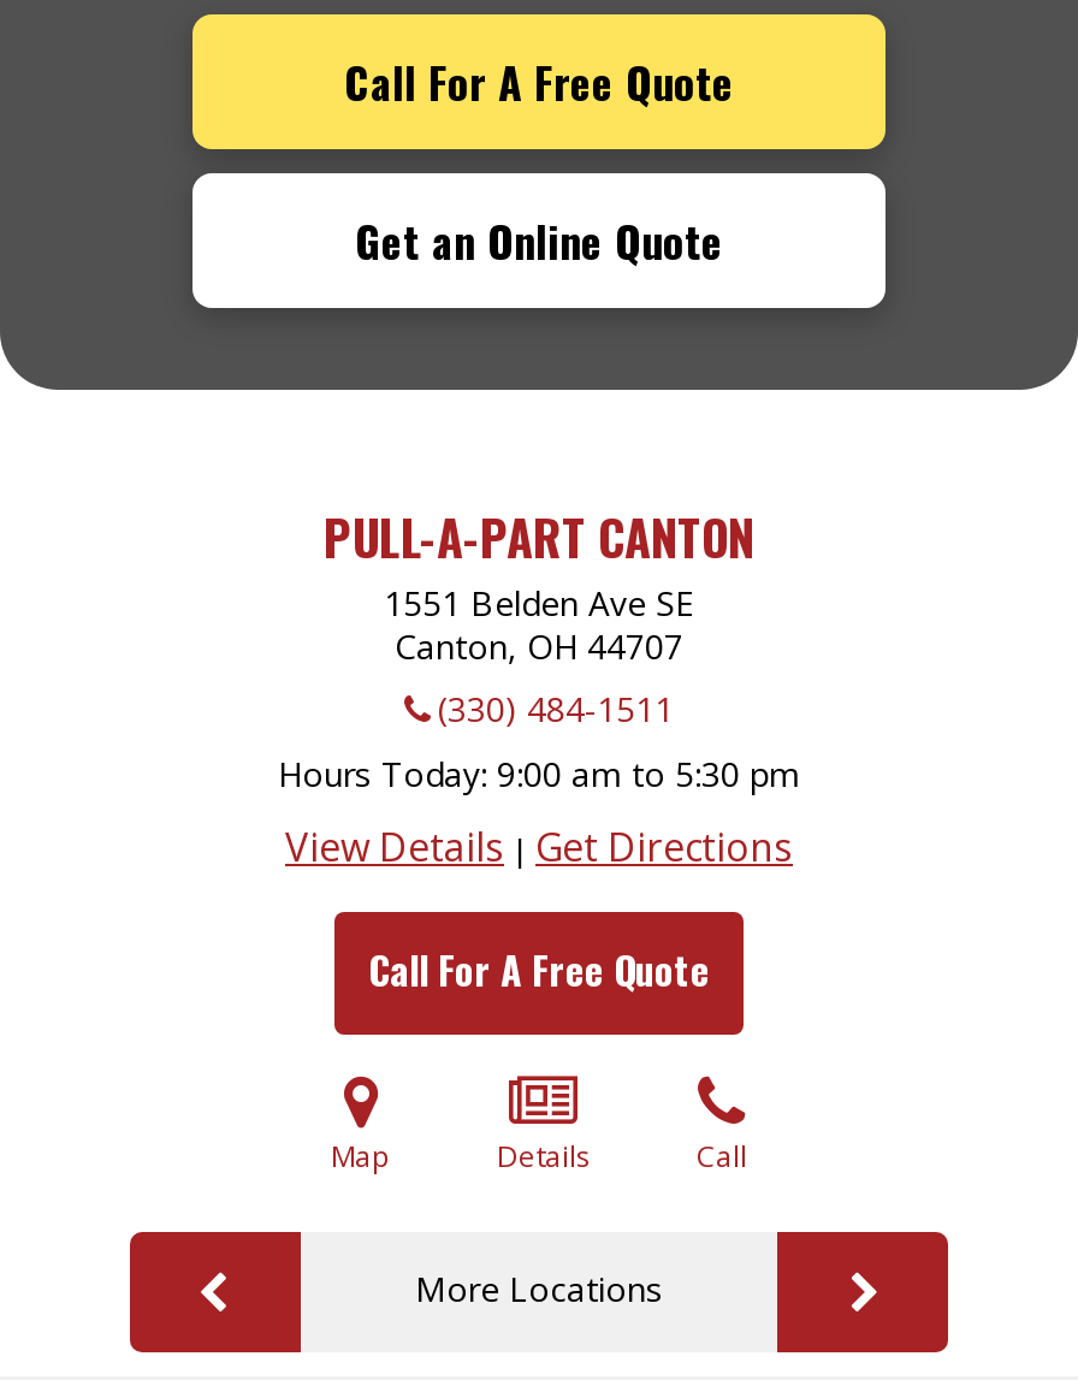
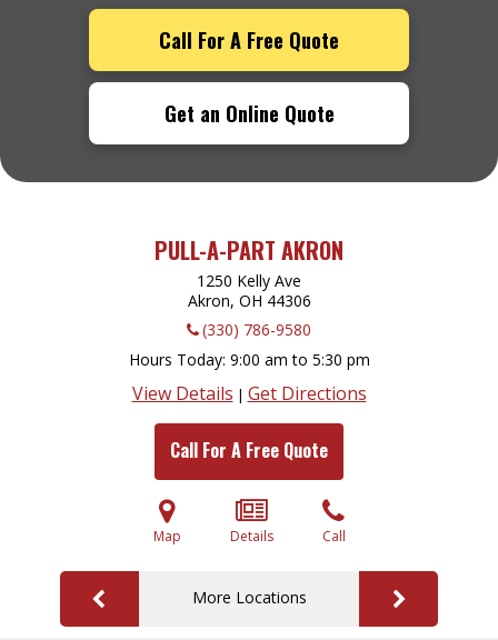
- PULL-A-PART CANTON
- 1551 Belden Ave SE
- Canton, OH 44707
- (330) 484-1511
+ PULL-A-PART AKRON
+ 1250 Kelly Ave
+ Akron, OH 44306
+ (330) 786-9580
